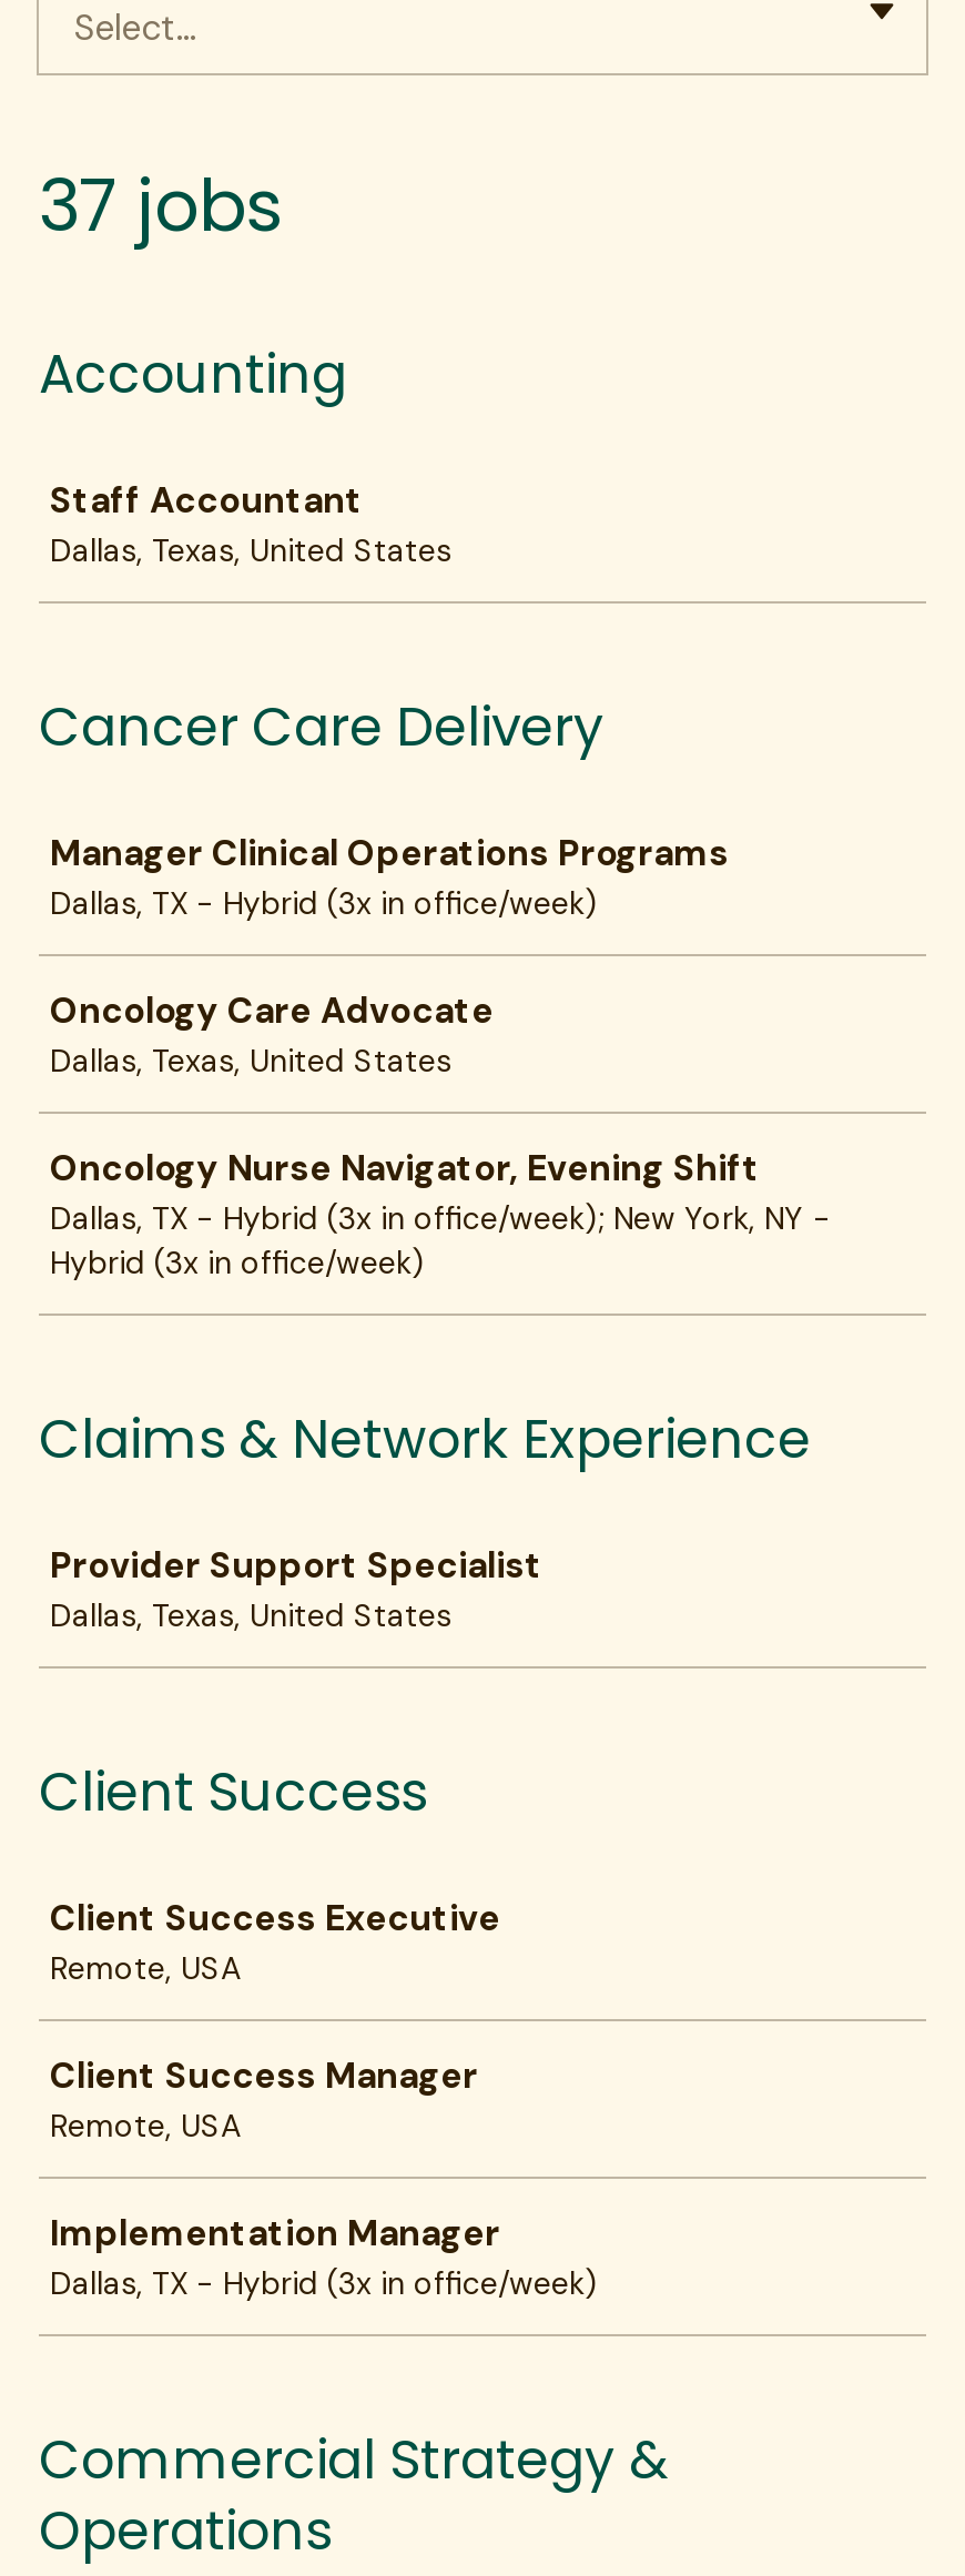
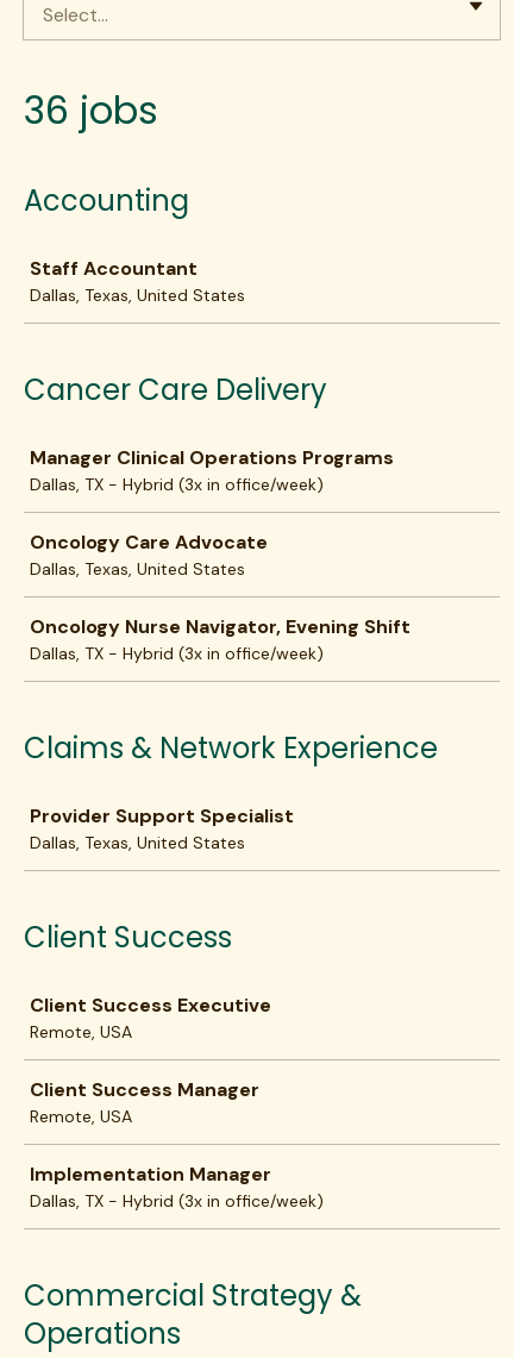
- 37 jobs
+ 36 jobs

- Dallas, TX - Hybrid (3x in office/week); New York, NY -
- Hybrid (3x in office/week)
+ Dallas, TX - Hybrid (3x in office/week)
